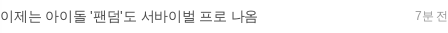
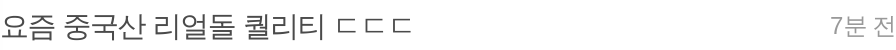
- 이제는 아이돌 '팬덤'도 서바이벌 프로 나옴
+ 요즘 중국산 리얼돌 퀄리티 ㄷㄷㄷ
